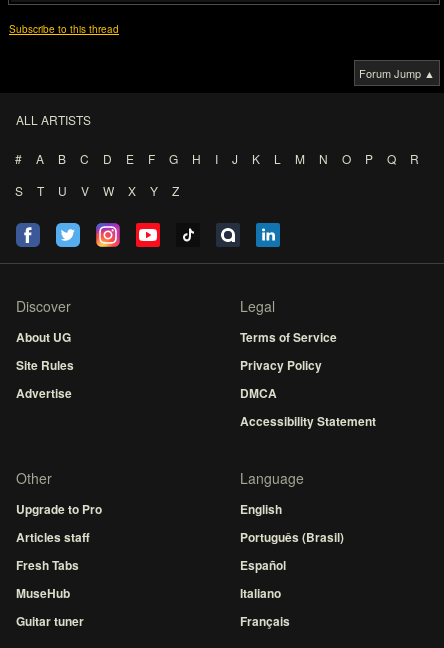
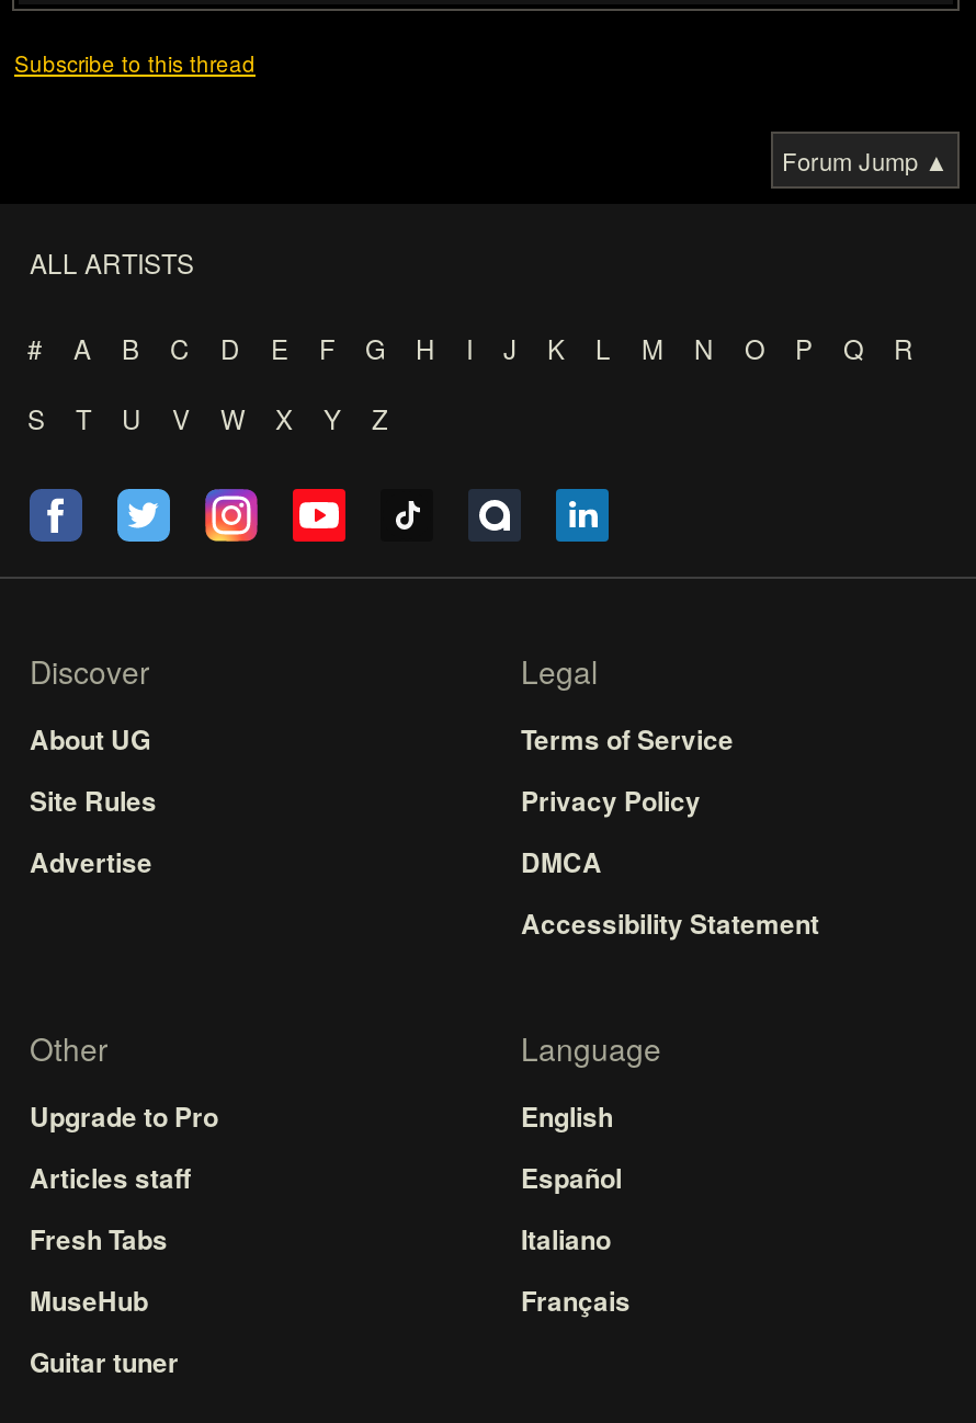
- Português (Brasil)

moved up: Español | Italiano | Français
